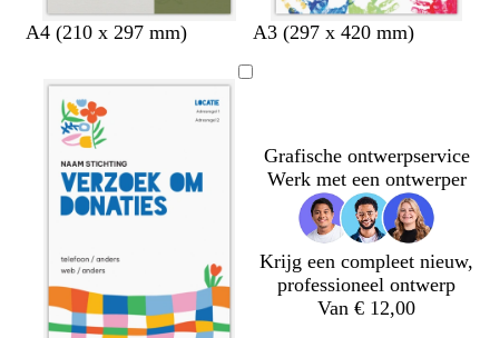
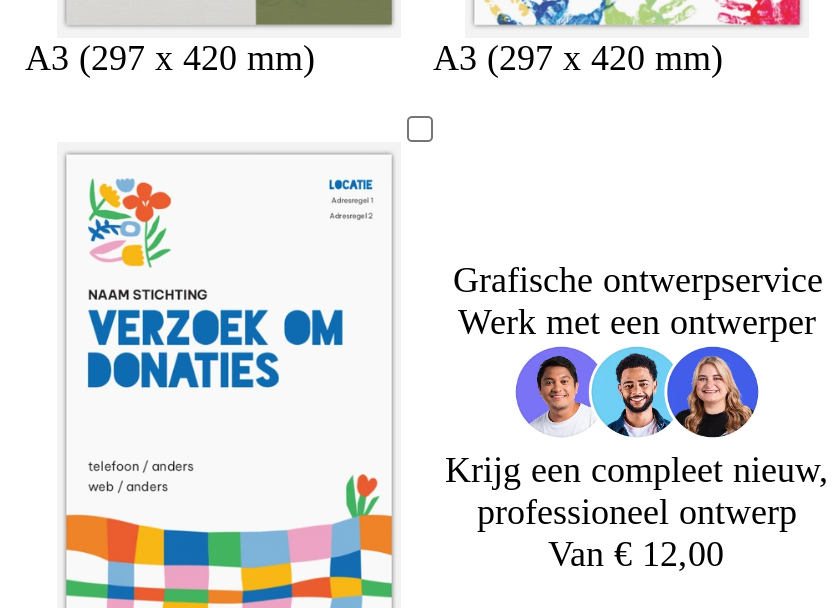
- A4 (210 x 297 mm)
+ A3 (297 x 420 mm)
